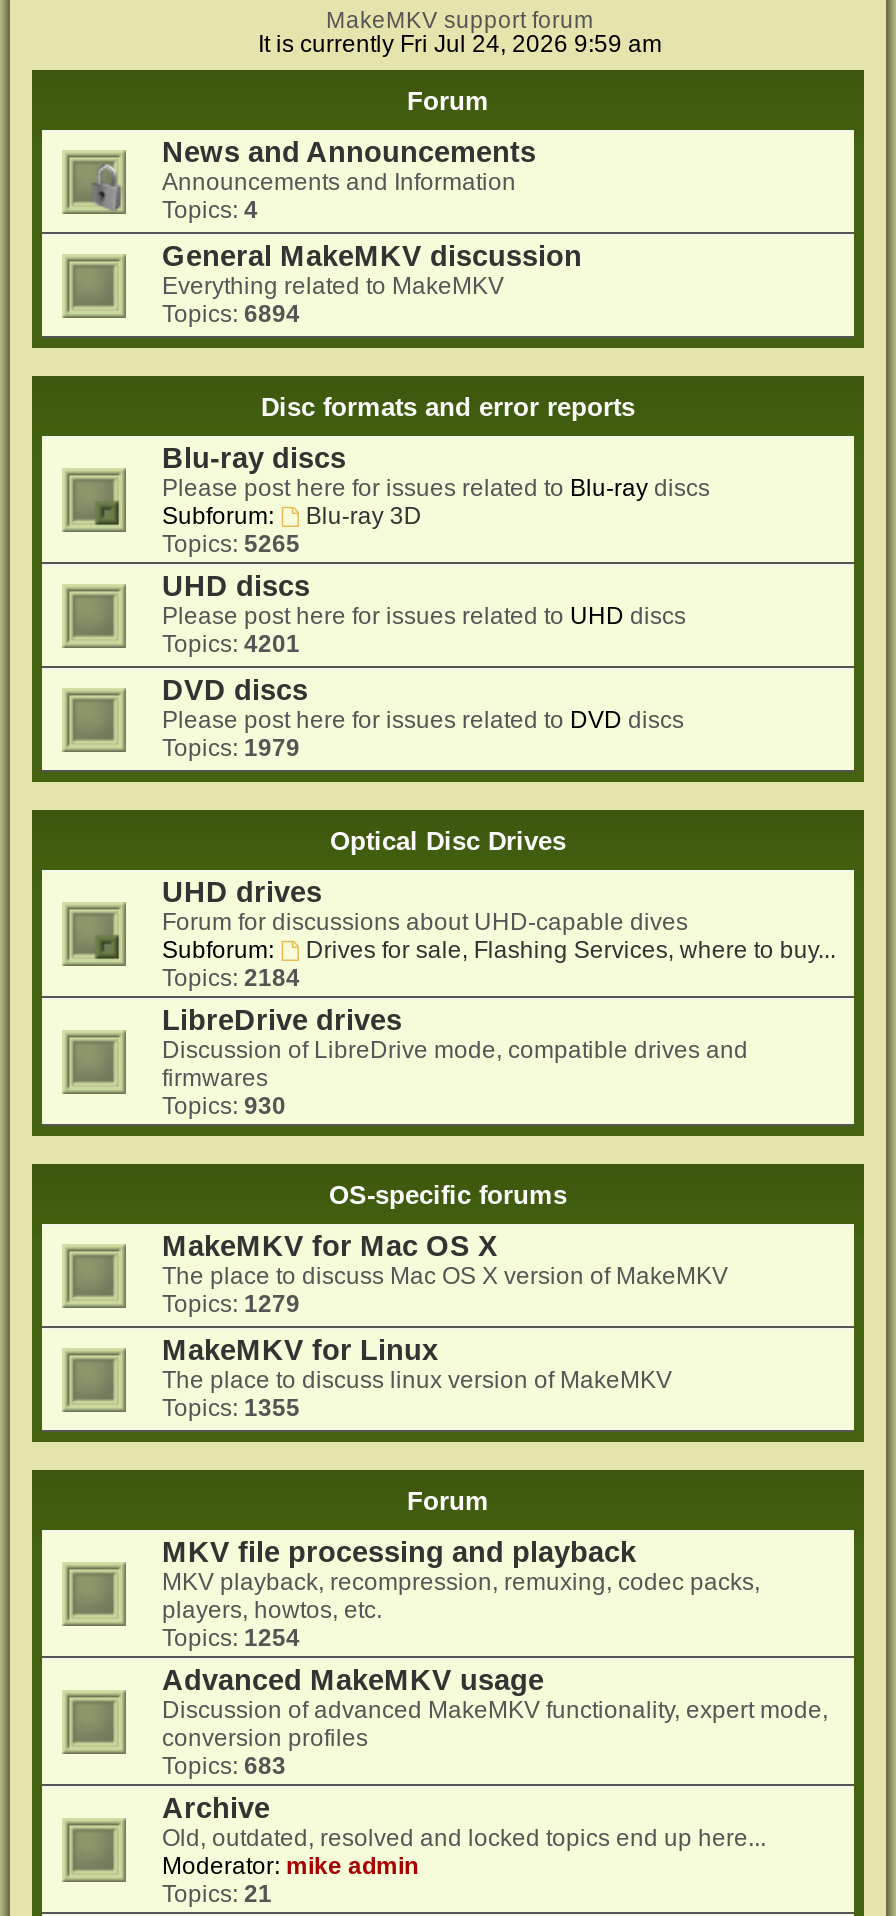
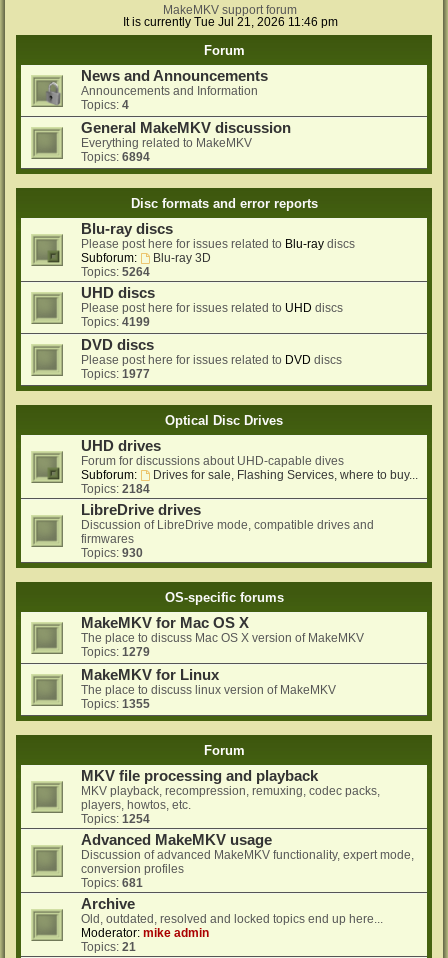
- It is currently Fri Jul 24, 2026 9:59 am
+ It is currently Tue Jul 21, 2026 11:46 pm

- Topics: 5265
+ Topics: 5264

- Topics: 4201
+ Topics: 4199

- Topics: 1979
+ Topics: 1977

- Topics: 683
+ Topics: 681
